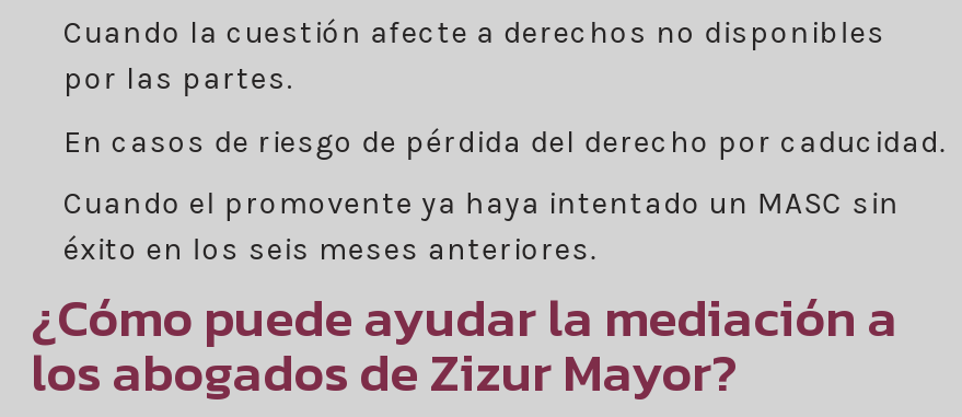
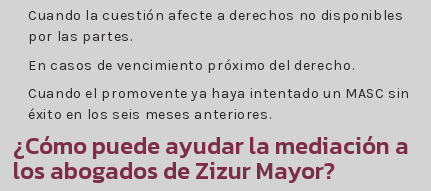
- En casos de riesgo de pérdida del derecho por caducidad.
+ En casos de vencimiento próximo del derecho.
